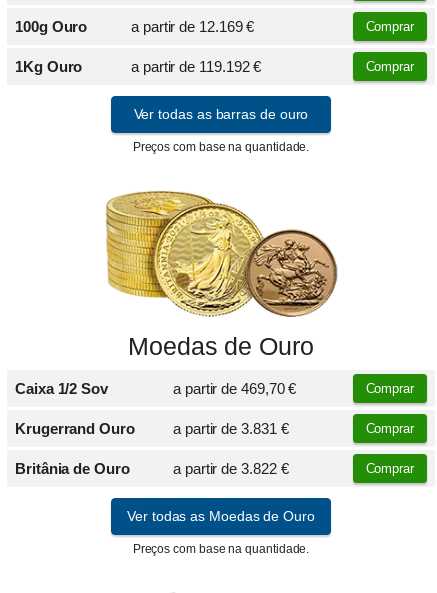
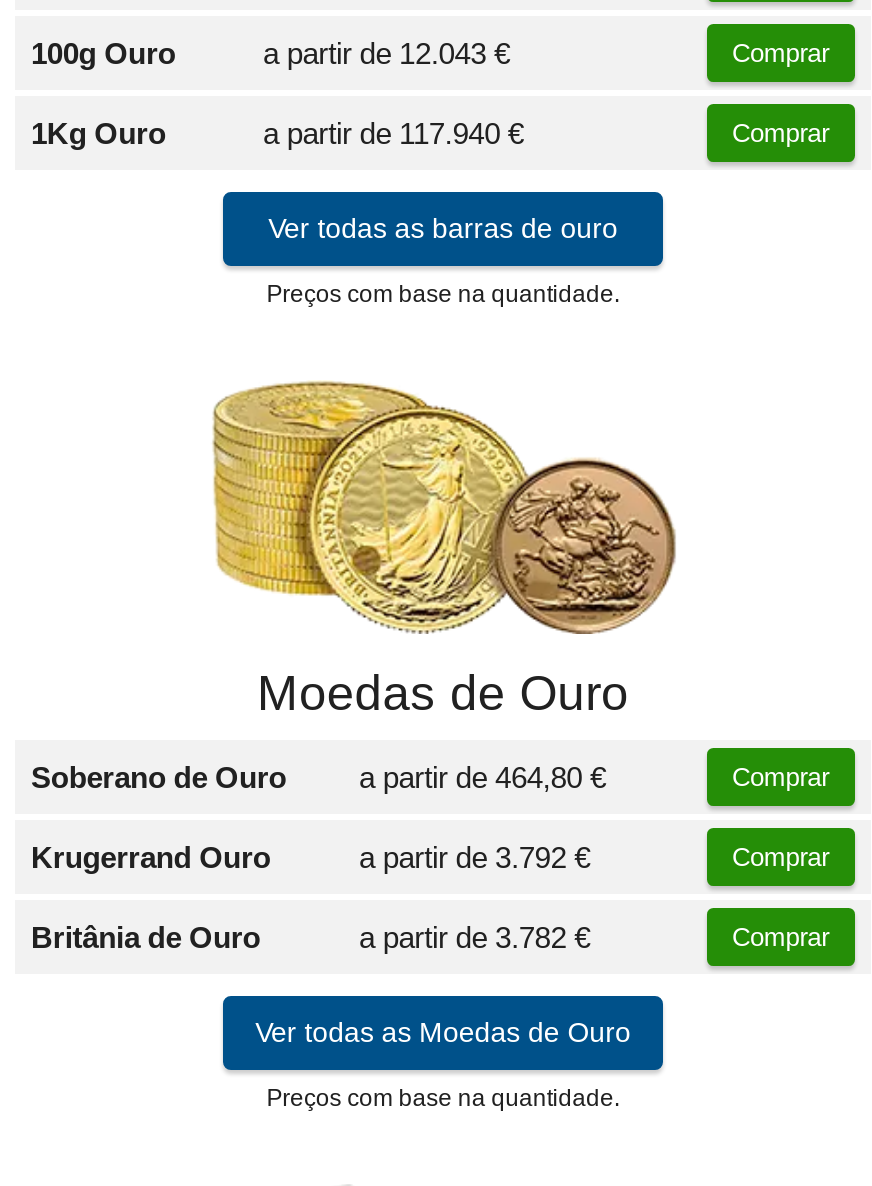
- a partir de 12.169 €
+ a partir de 12.043 €

- a partir de 119.192 €
+ a partir de 117.940 €

- Caixa 1/2 Sov
- a partir de 469,70 €
+ Soberano de Ouro
+ a partir de 464,80 €

- a partir de 3.831 €
+ a partir de 3.792 €

- a partir de 3.822 €
+ a partir de 3.782 €
